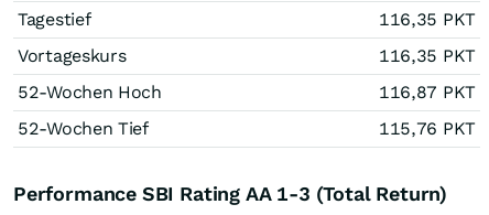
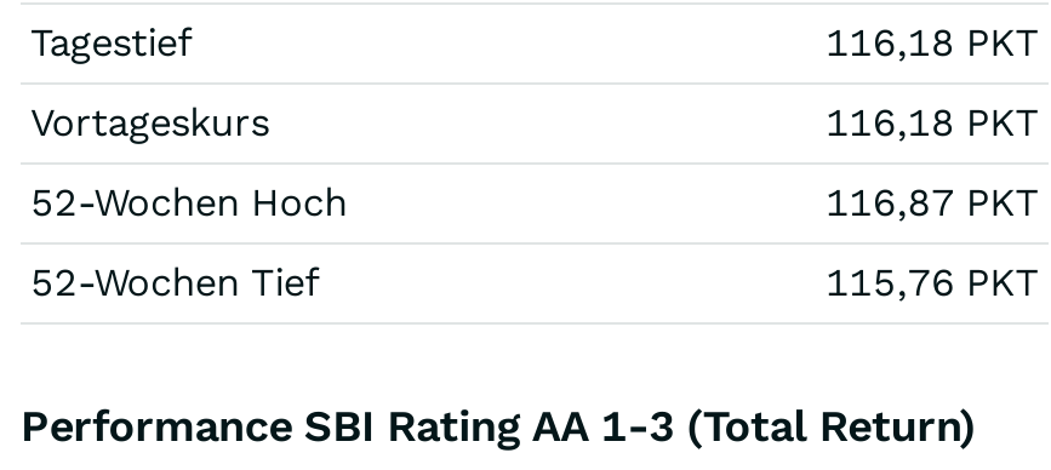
- 116,35 PKT
+ 116,18 PKT

- 116,35 PKT
+ 116,18 PKT
